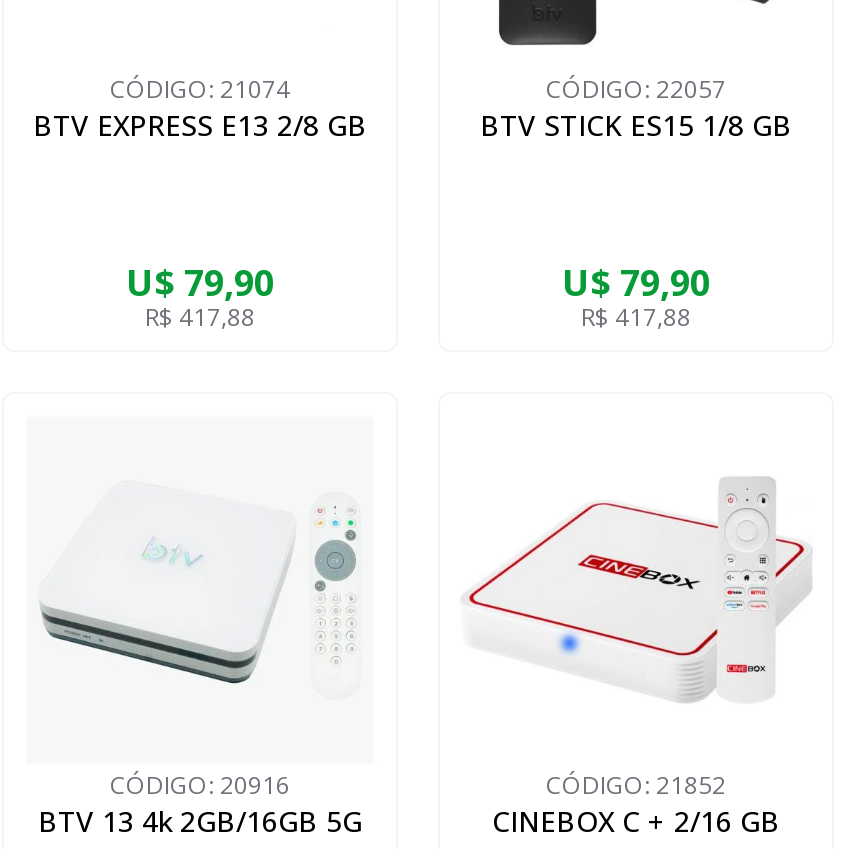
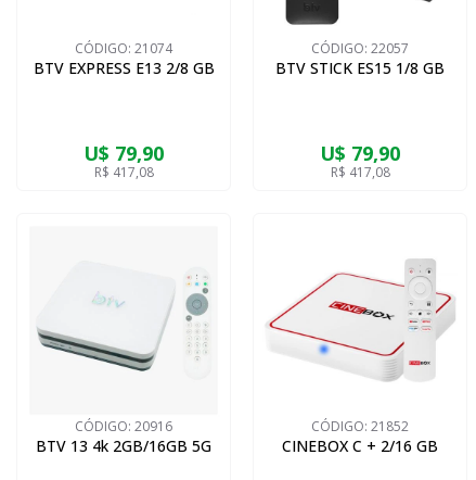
- R$ 417,88
+ R$ 417,08

- R$ 417,88
+ R$ 417,08
